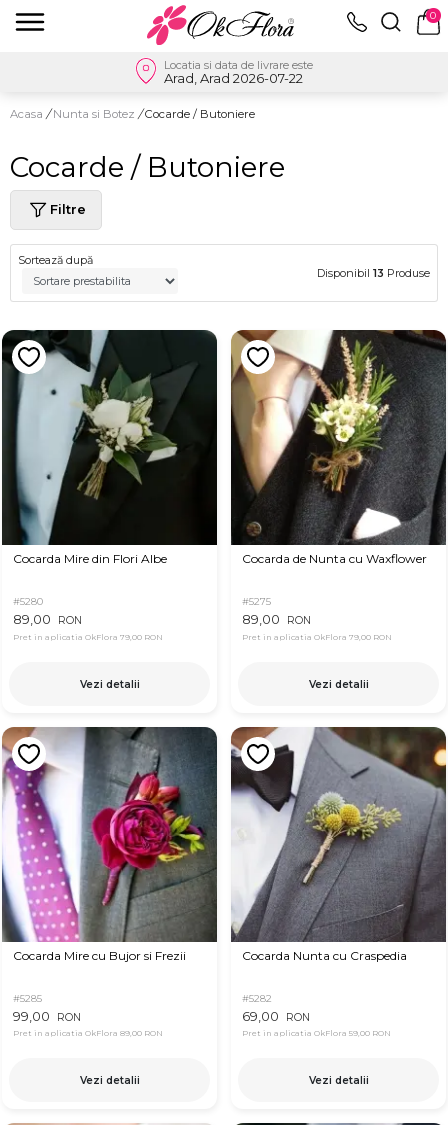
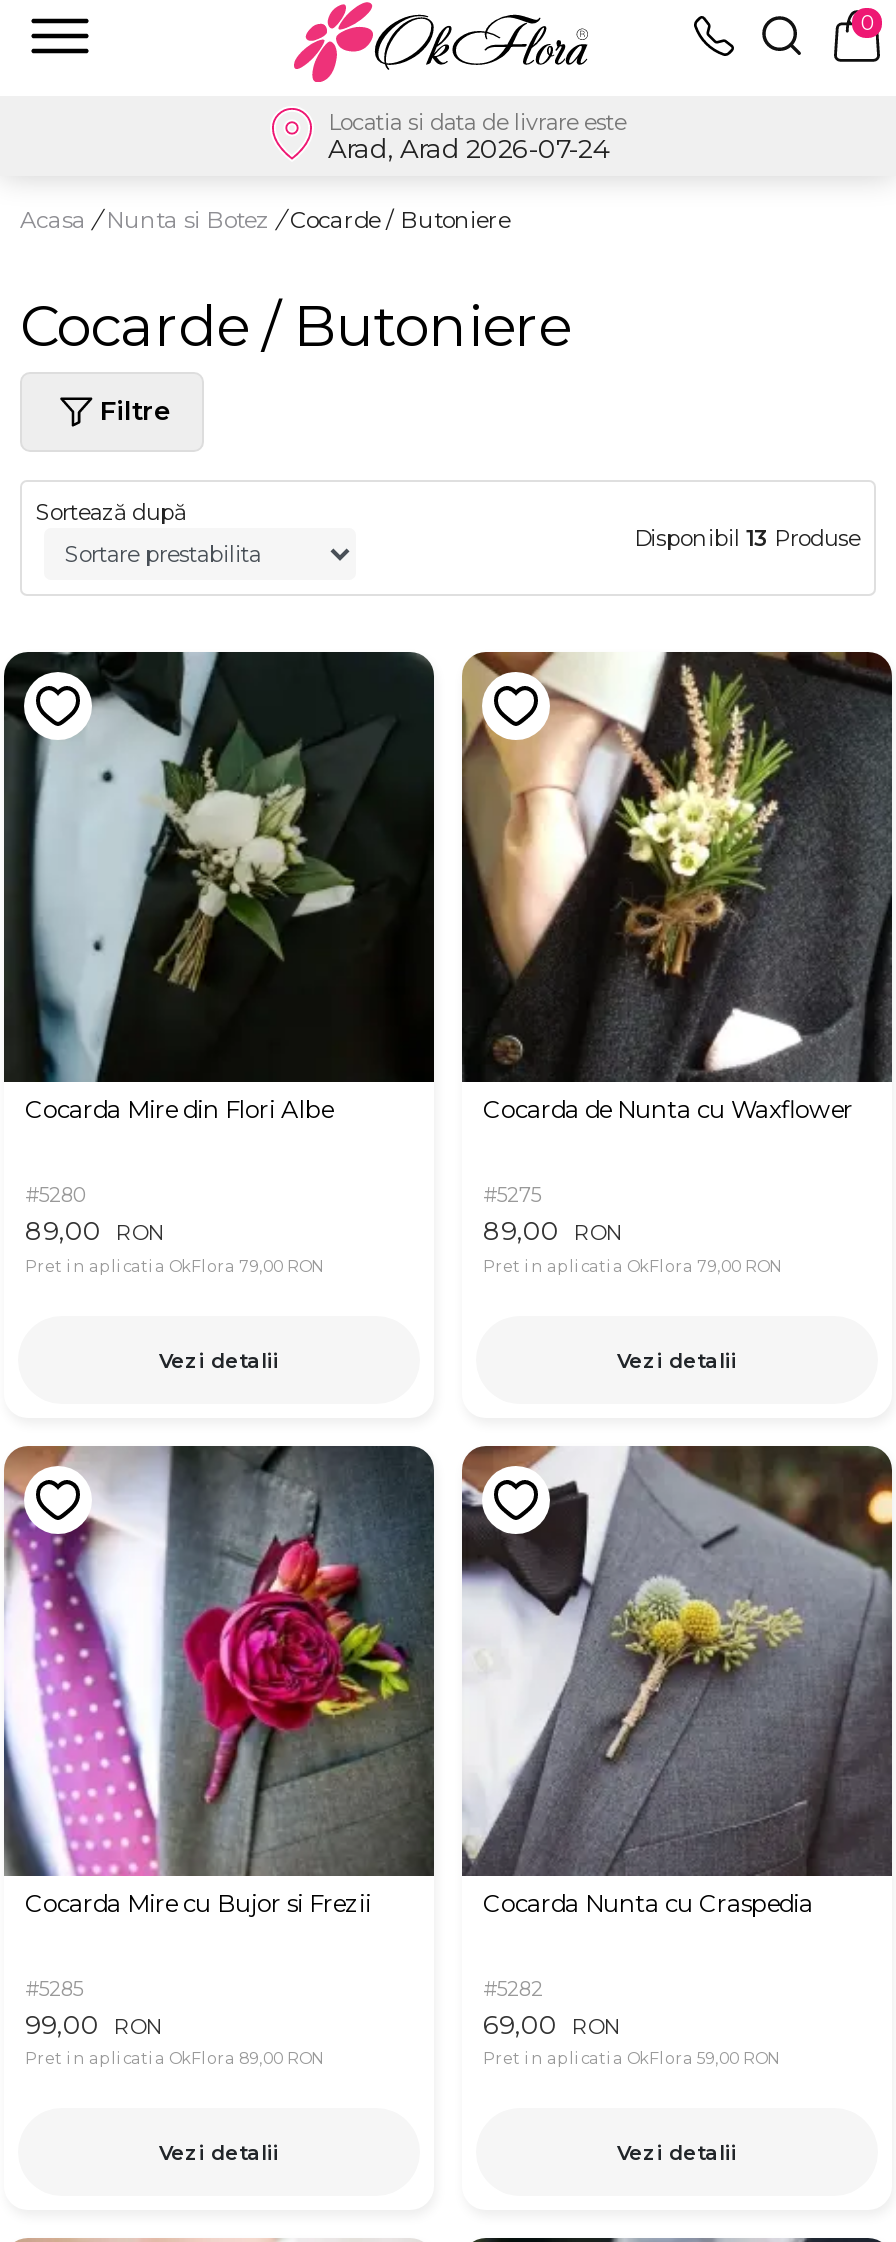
- Arad, Arad 2026-07-22
+ Arad, Arad 2026-07-24
